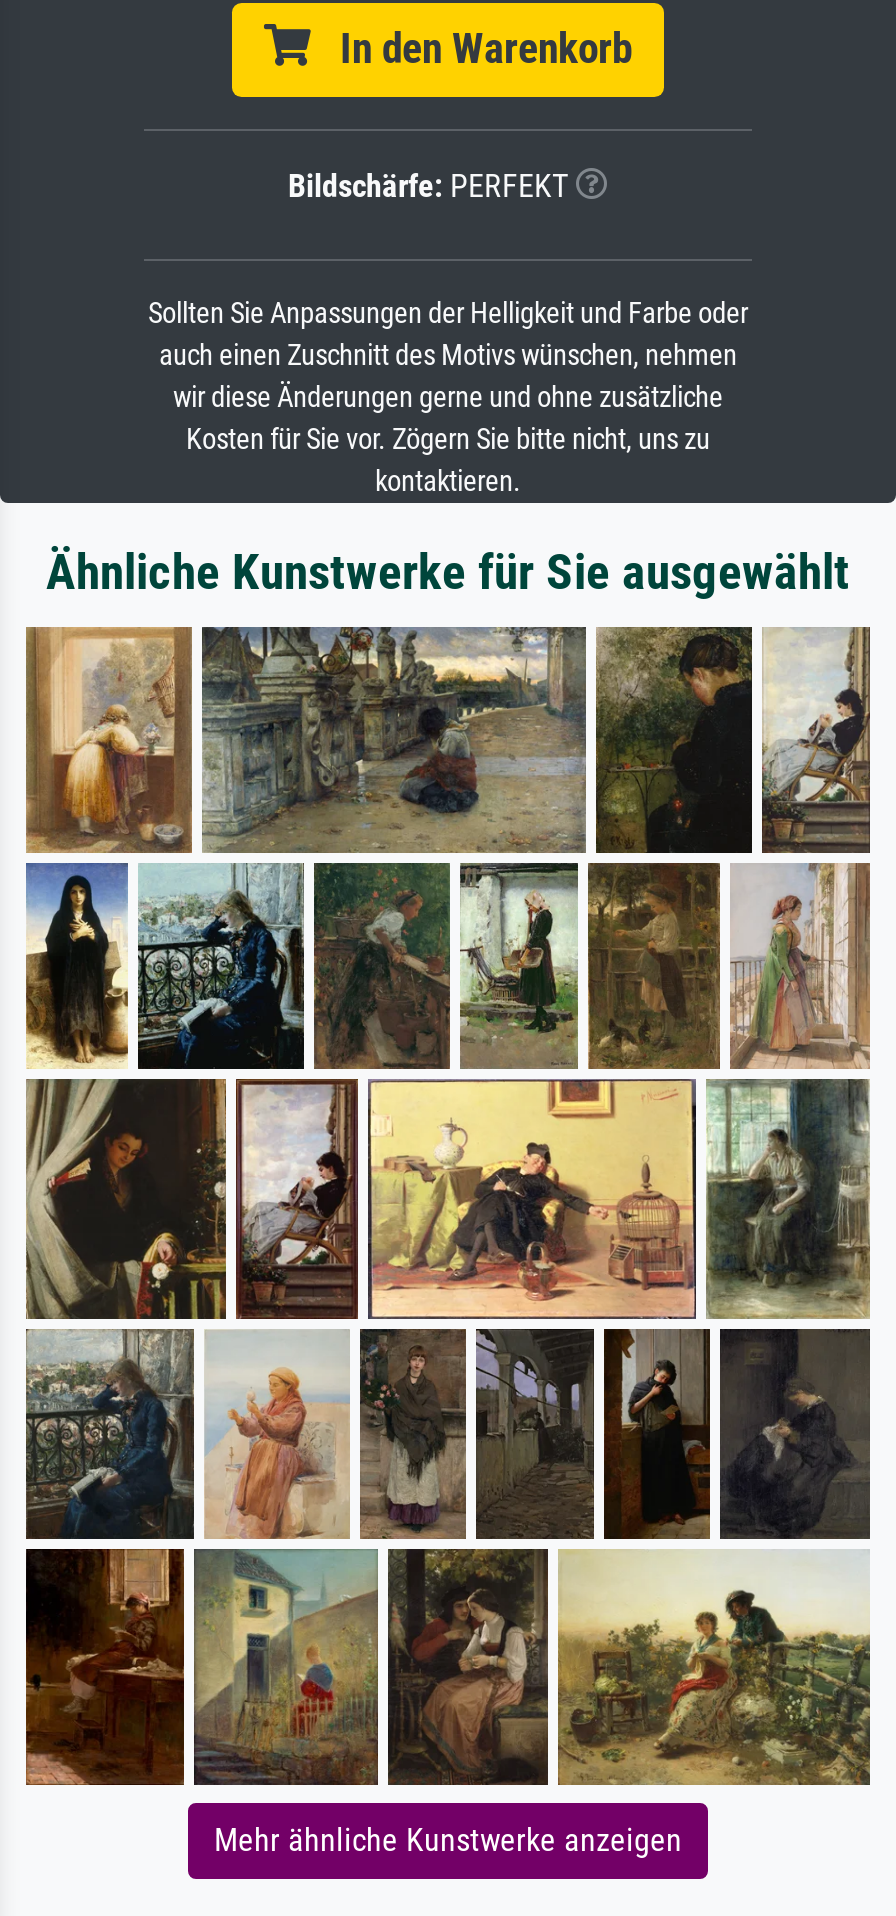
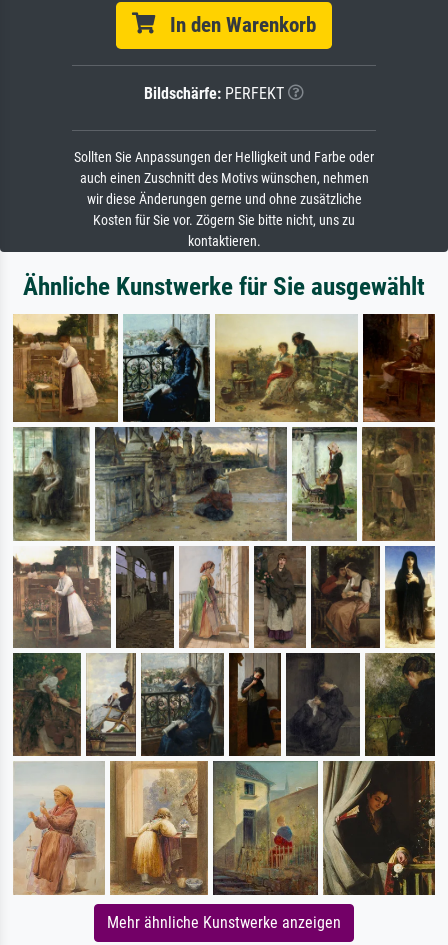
- [image]
+ [image]
